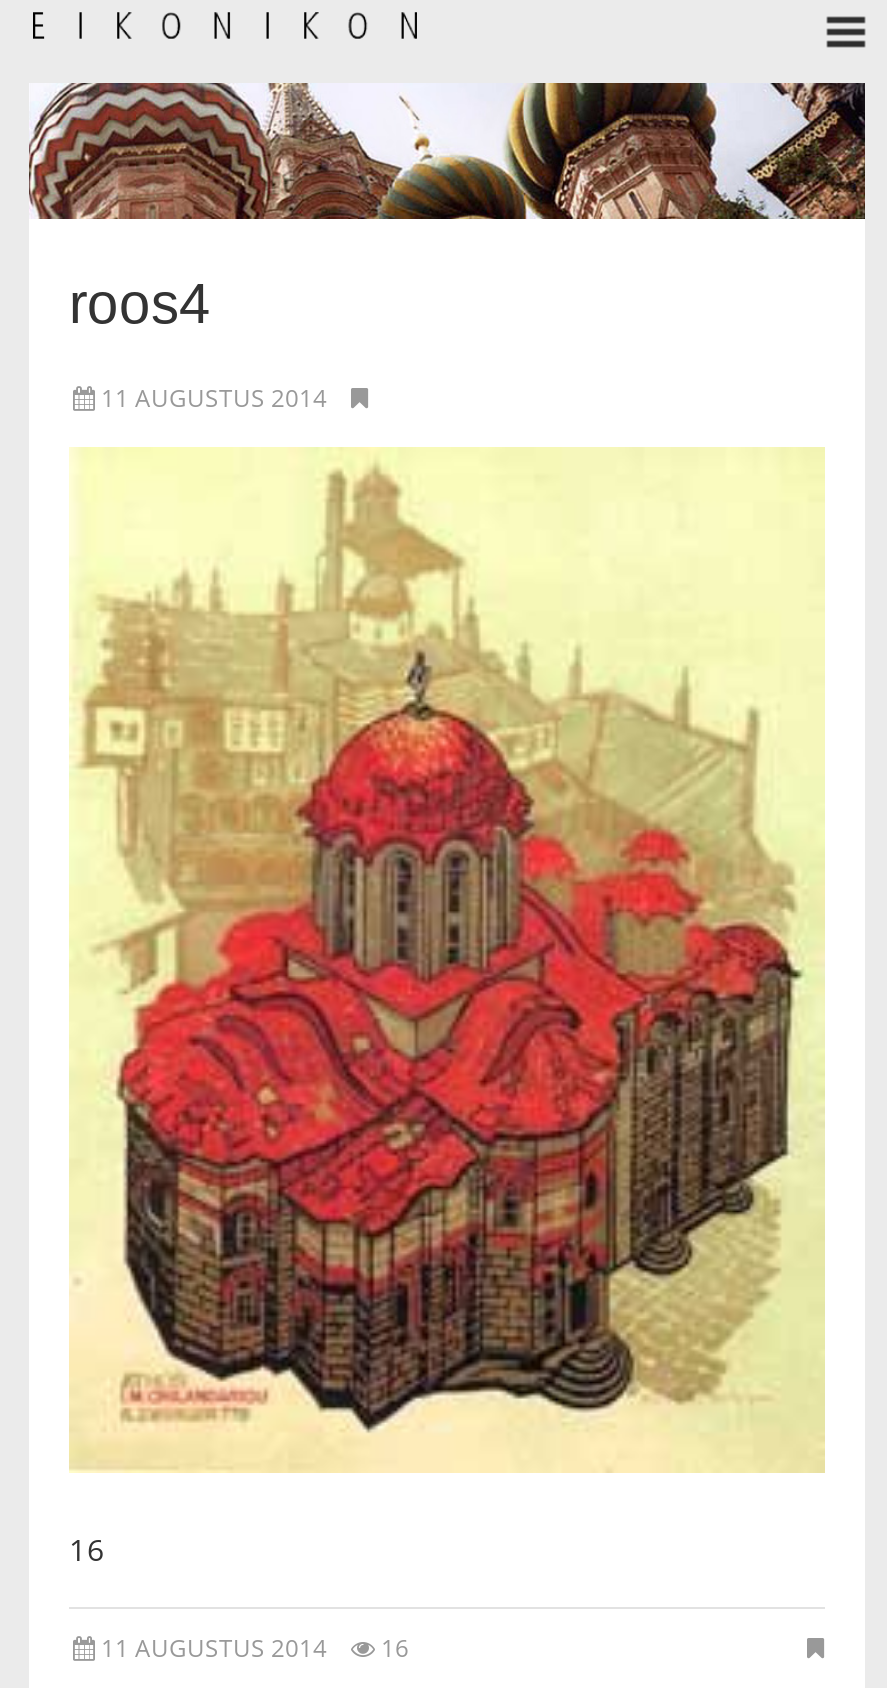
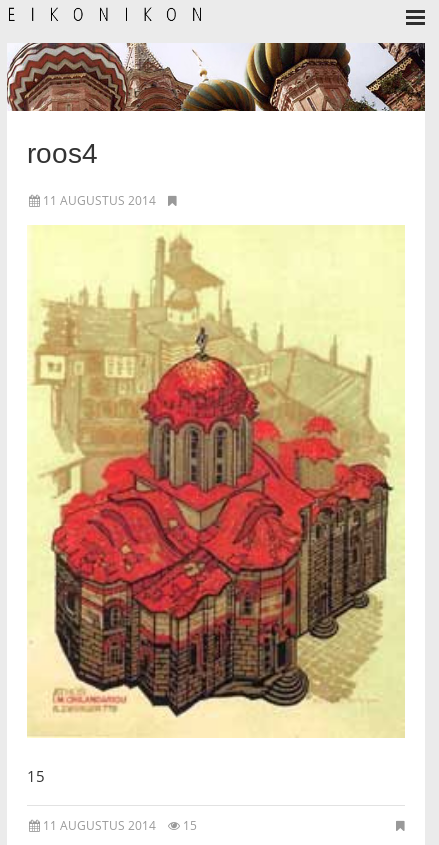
- 16
+ 15

- 16
+ 15
